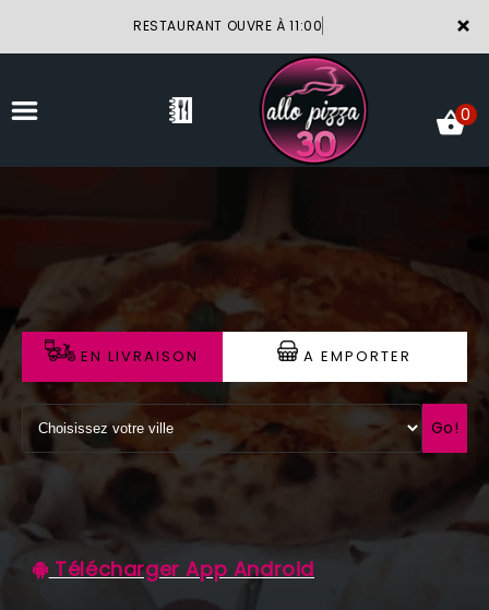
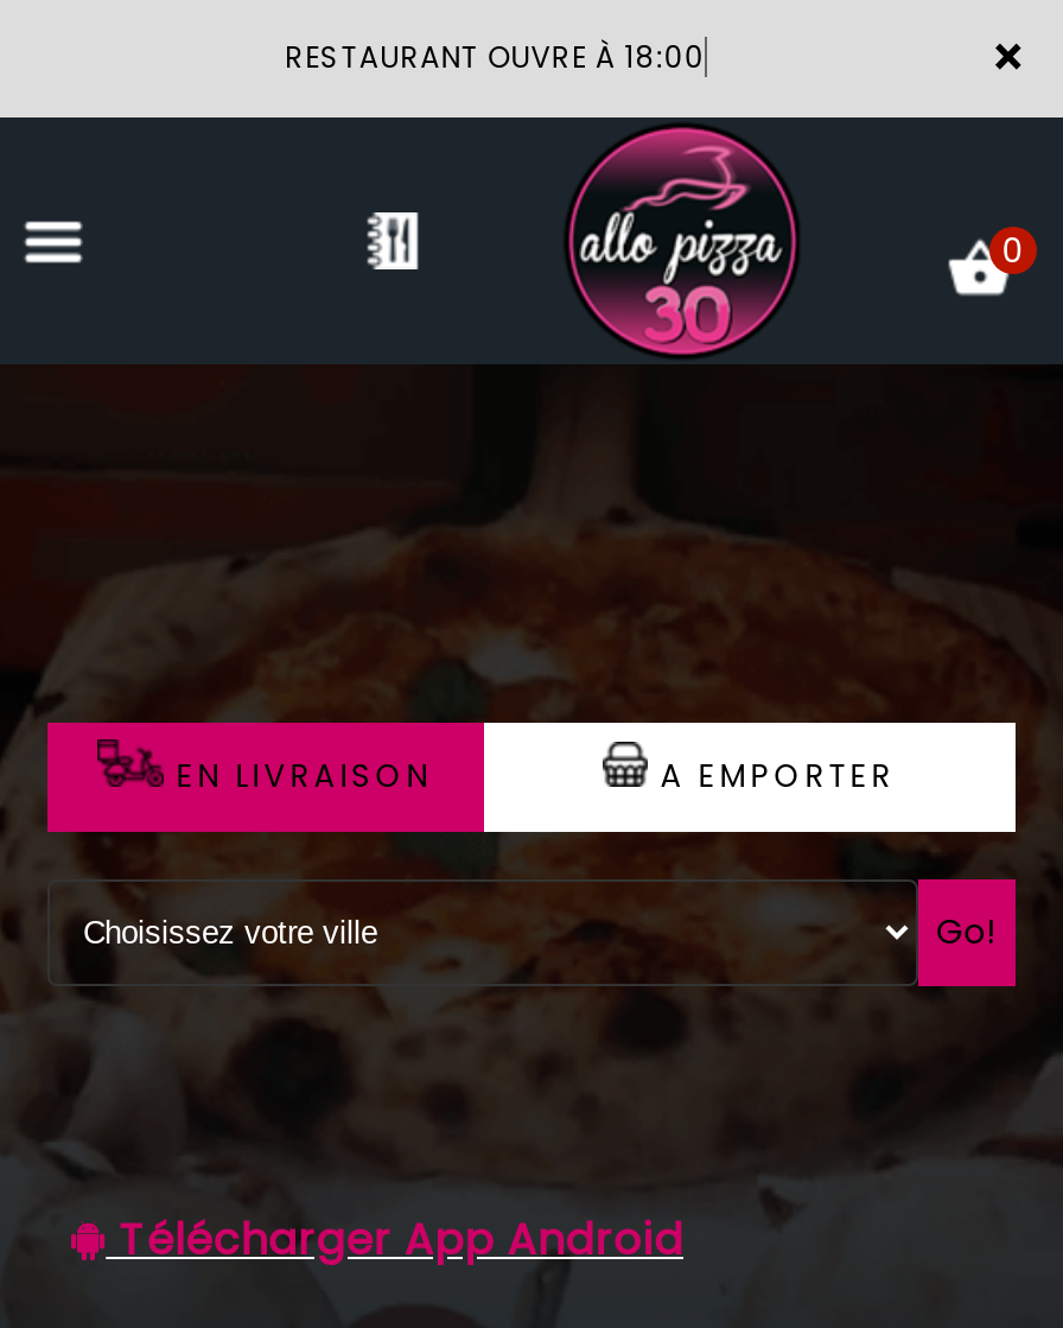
- RESTAURANT OUVRE À 11:00
+ RESTAURANT OUVRE À 18:00
